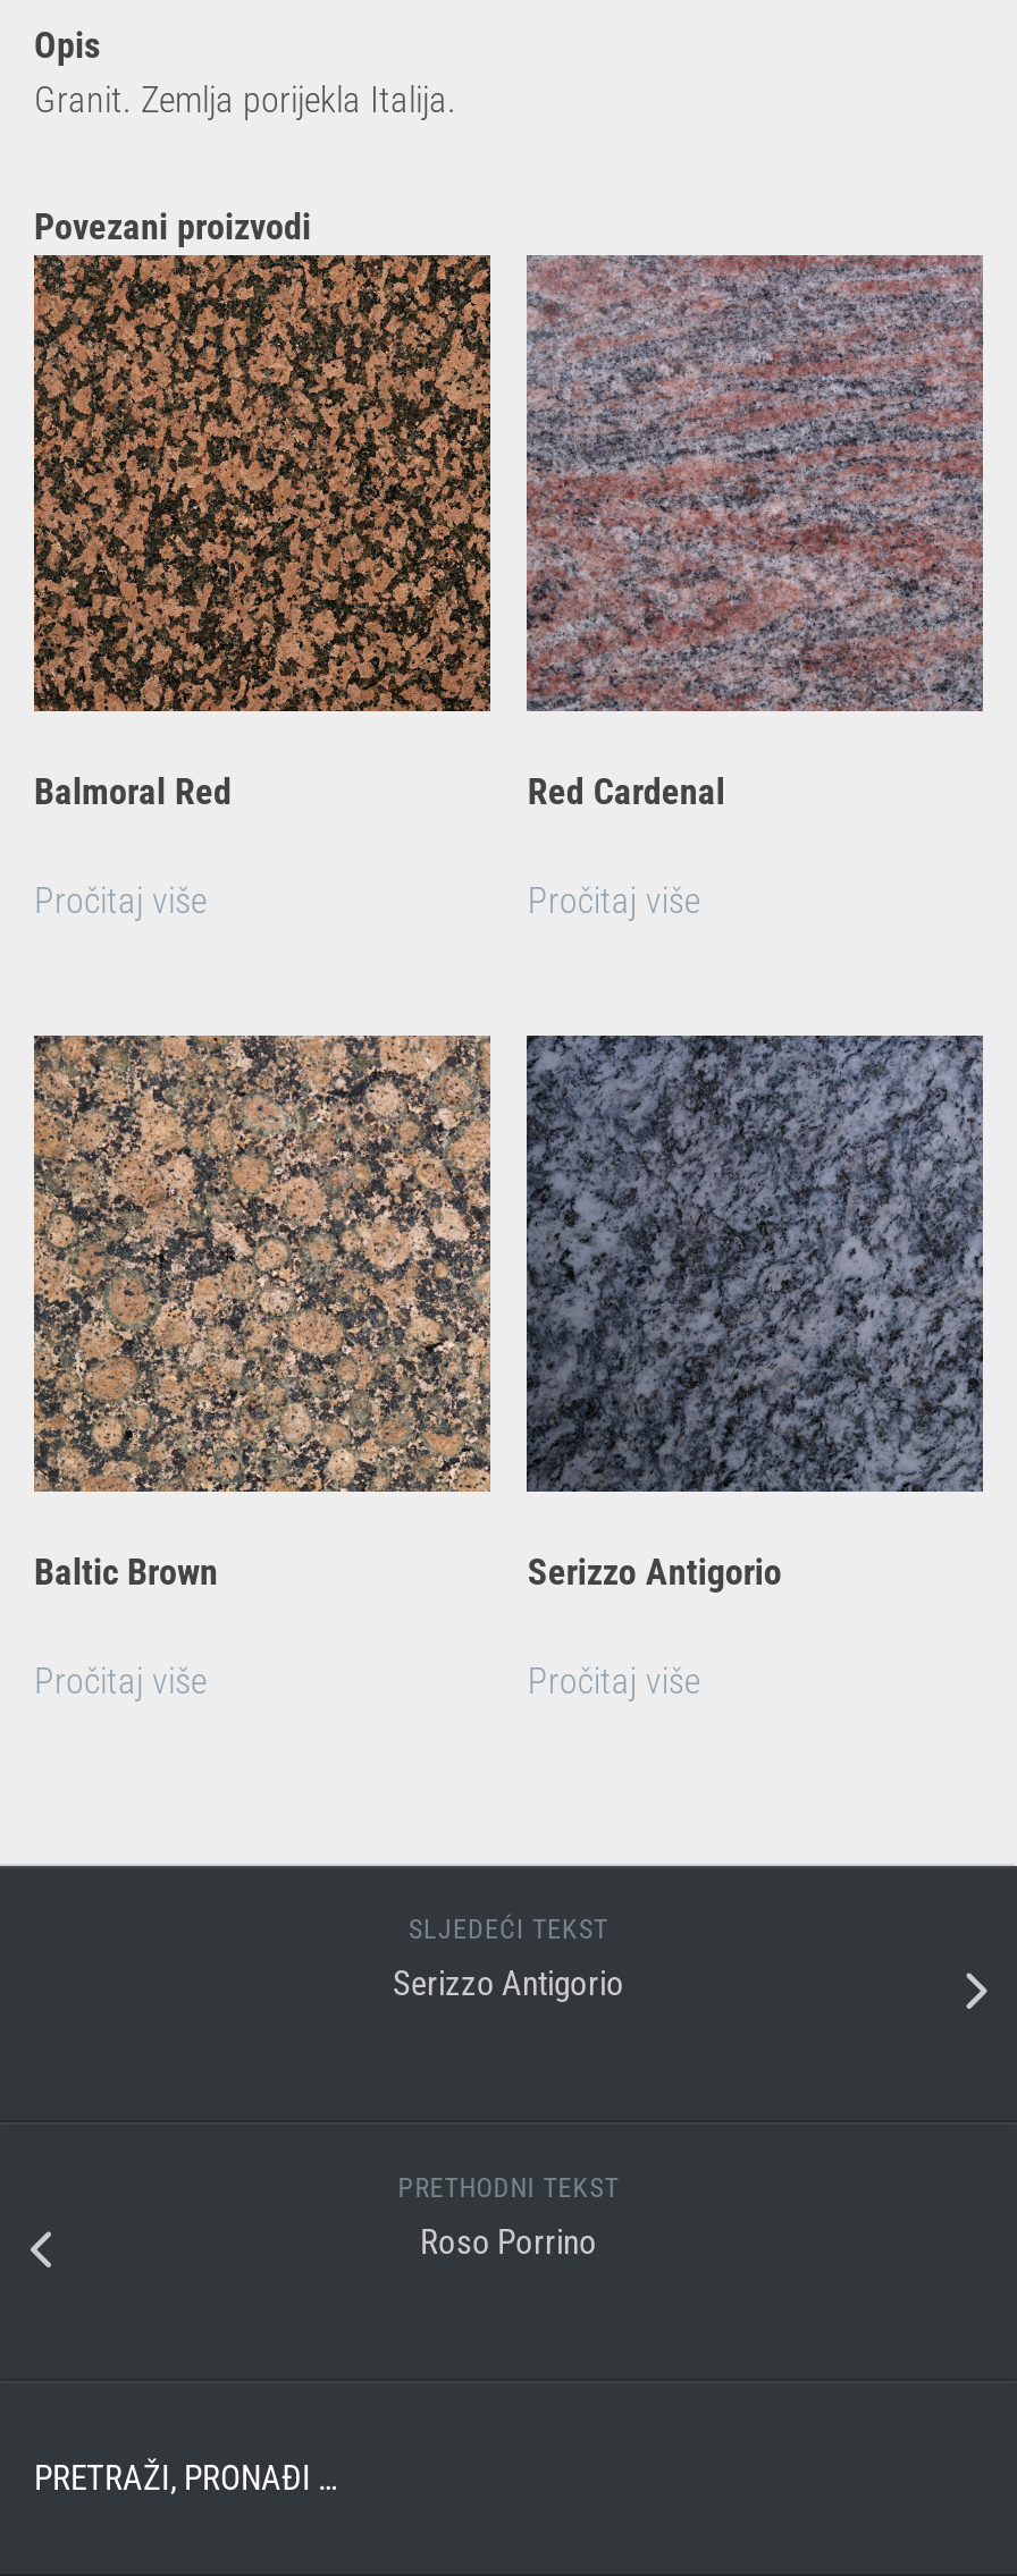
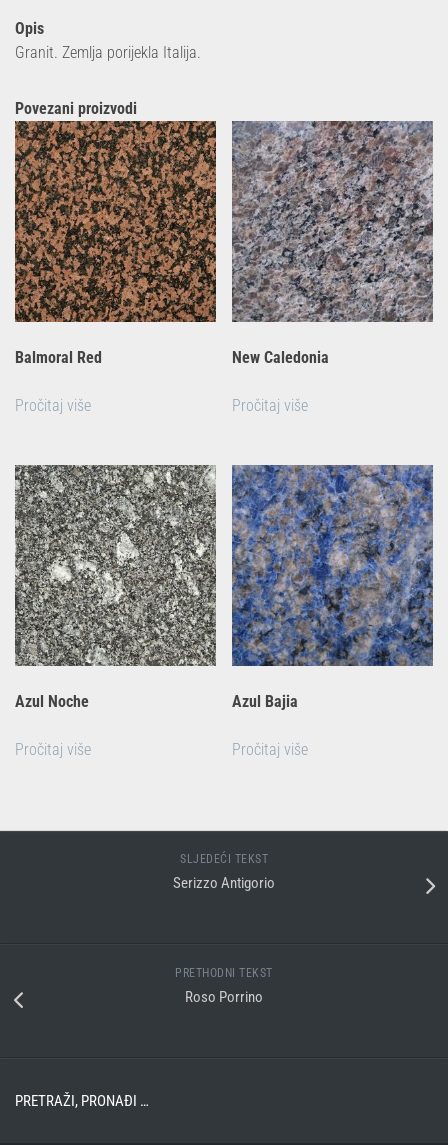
- [image]
- Red Cardenal
+ [image]
+ New Caledonia

- [image]
- Baltic Brown
+ [image]
+ Azul Noche

- [image]
- Serizzo Antigorio
+ [image]
+ Azul Bajia
